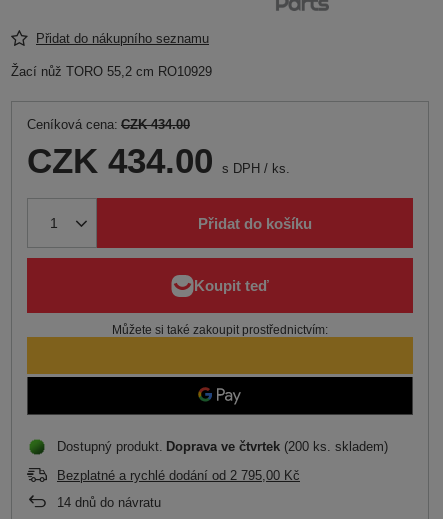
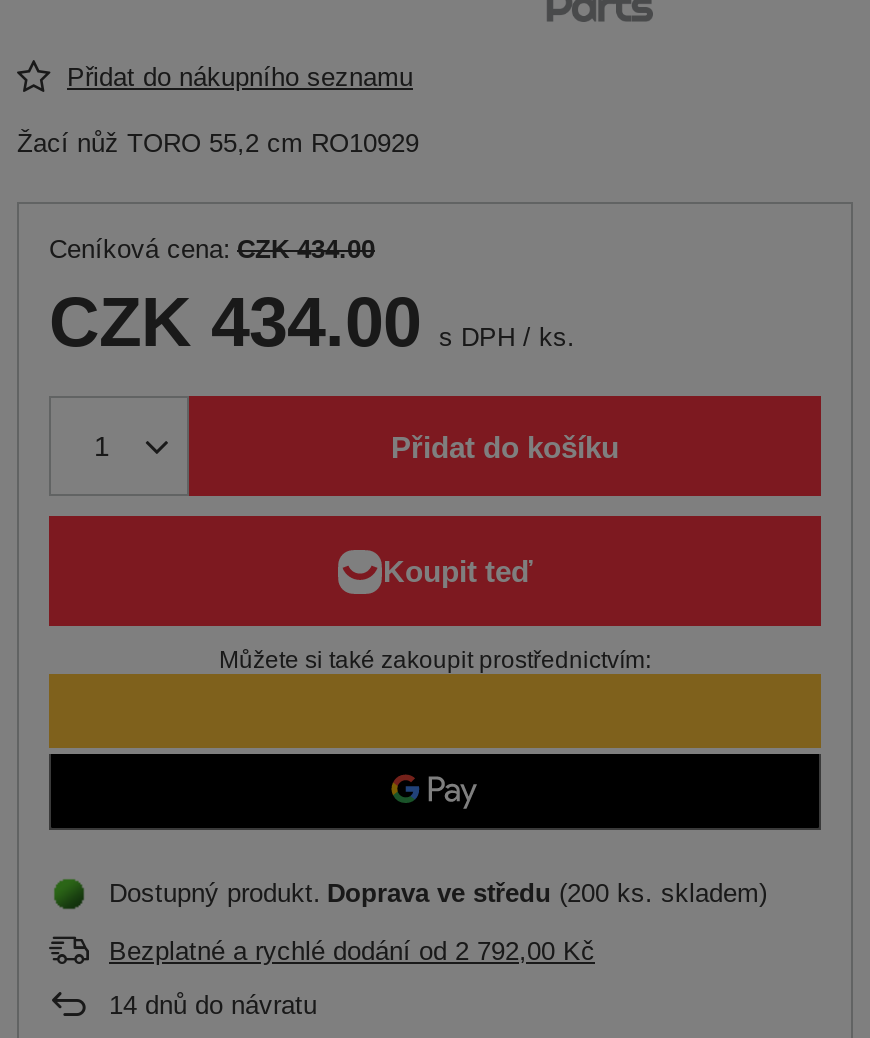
- Dostupný produkt Doprava ve čtvrtek (200 ks. skladem)
+ Dostupný produkt Doprava ve středu (200 ks. skladem)

- Bezplatné a rychlé dodání od 2 795,00 Kč
+ Bezplatné a rychlé dodání od 2 792,00 Kč
